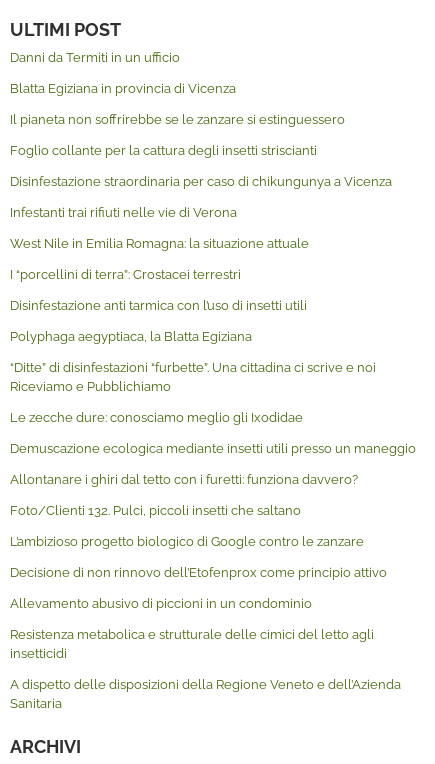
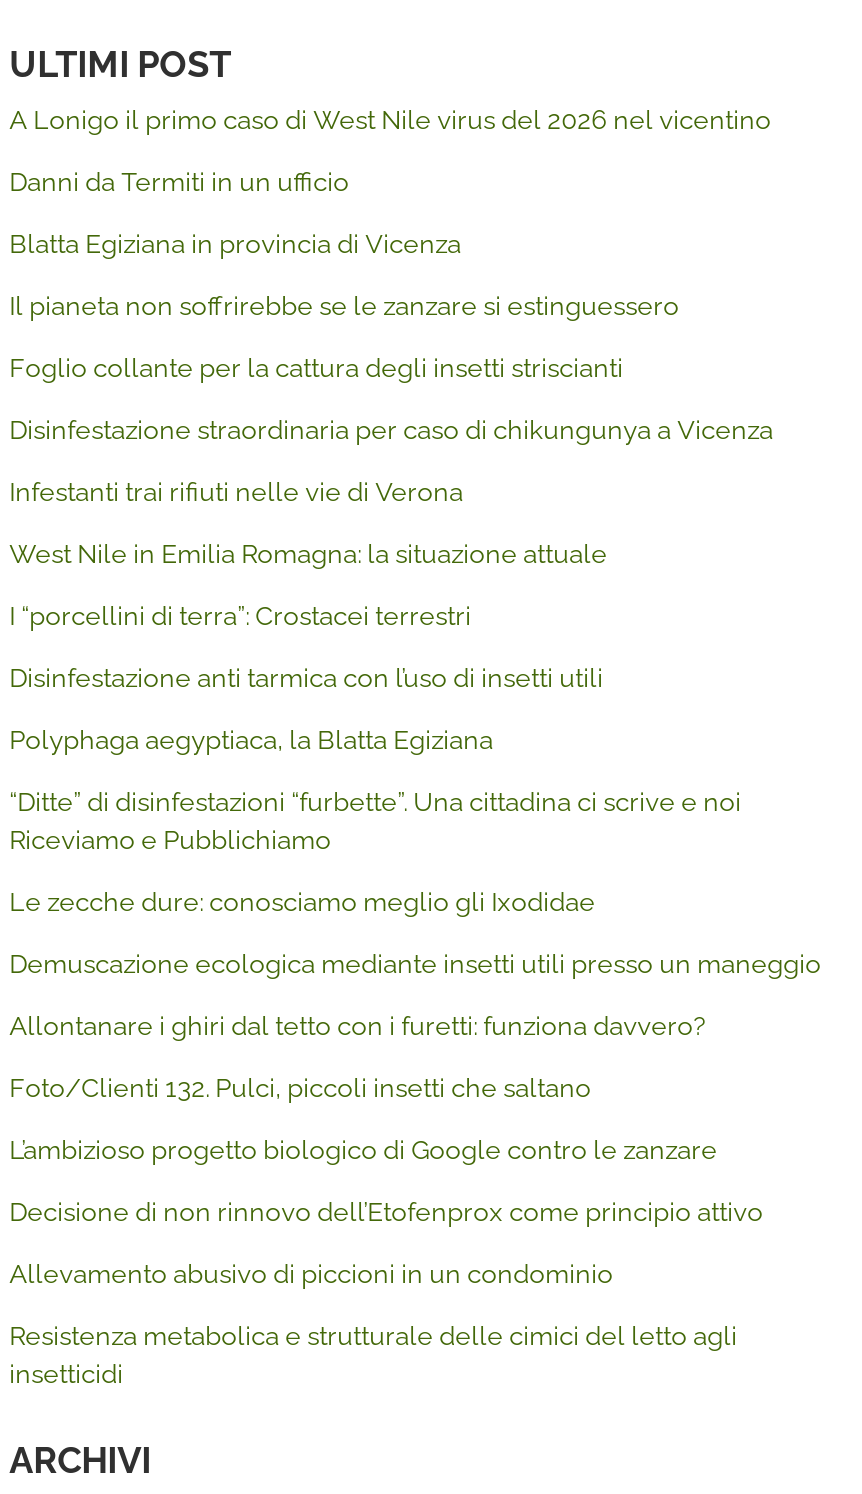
+ A Lonigo il primo caso di West Nile virus del 2026 nel vicentino

moved down: Danni da Termiti in un ufficio | Blatta Egiziana in provincia di Vicenza | Il pianeta non soffrirebbe se le zanzare si estinguessero | ... | Resistenza metabolica e strutturale delle cimici del letto agli | insetticidi

- A dispetto delle disposizioni della Regione Veneto e dell’Azienda
- Sanitaria
